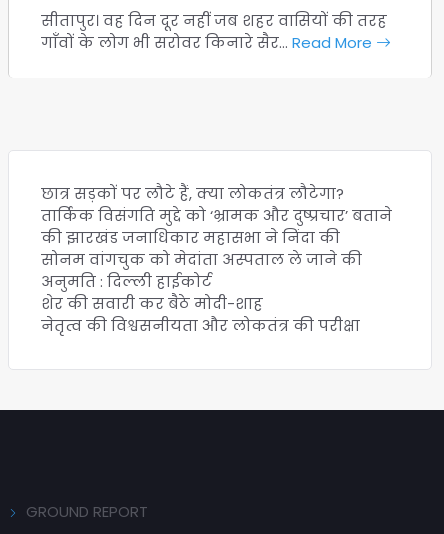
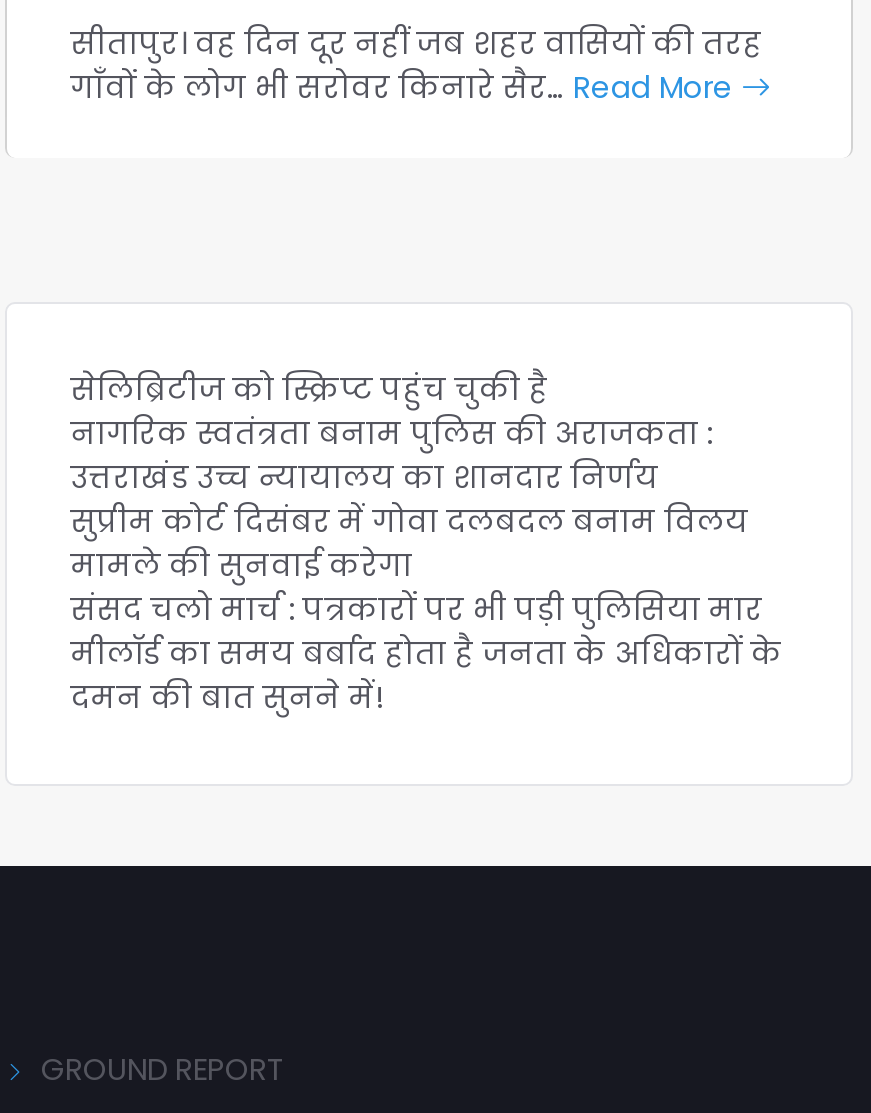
- छात्र सड़कों पर लौटे हैं, क्या लोकतंत्र लौटेगा?
- तार्किक विसंगति मुद्दे को ‘भ्रामक और दुष्प्रचार’ बताने
- की झारखंड जनाधिकार महासभा ने निंदा की
- सोनम वांगचुक को मेदांता अस्पताल ले जाने की
- अनुमति : दिल्ली हाईकोर्ट
- शेर की सवारी कर बैठे मोदी-शाह
- नेतृत्व की विश्वसनीयता और लोकतंत्र की परीक्षा
+ सेलिब्रिटीज को स्क्रिप्ट पहुंच चुकी है
+ नागरिक स्वतंत्रता बनाम पुलिस की अराजकता :
+ उत्तराखंड उच्च न्यायालय का शानदार निर्णय
+ सुप्रीम कोर्ट दिसंबर में गोवा दलबदल बनाम विलय
+ मामले की सुनवाई करेगा
+ संसद चलो मार्च : पत्रकारों पर भी पड़ी पुलिसिया मार
+ मीलॉर्ड का समय बर्बाद होता है जनता के अधिकारों के
+ दमन की बात सुनने में!
